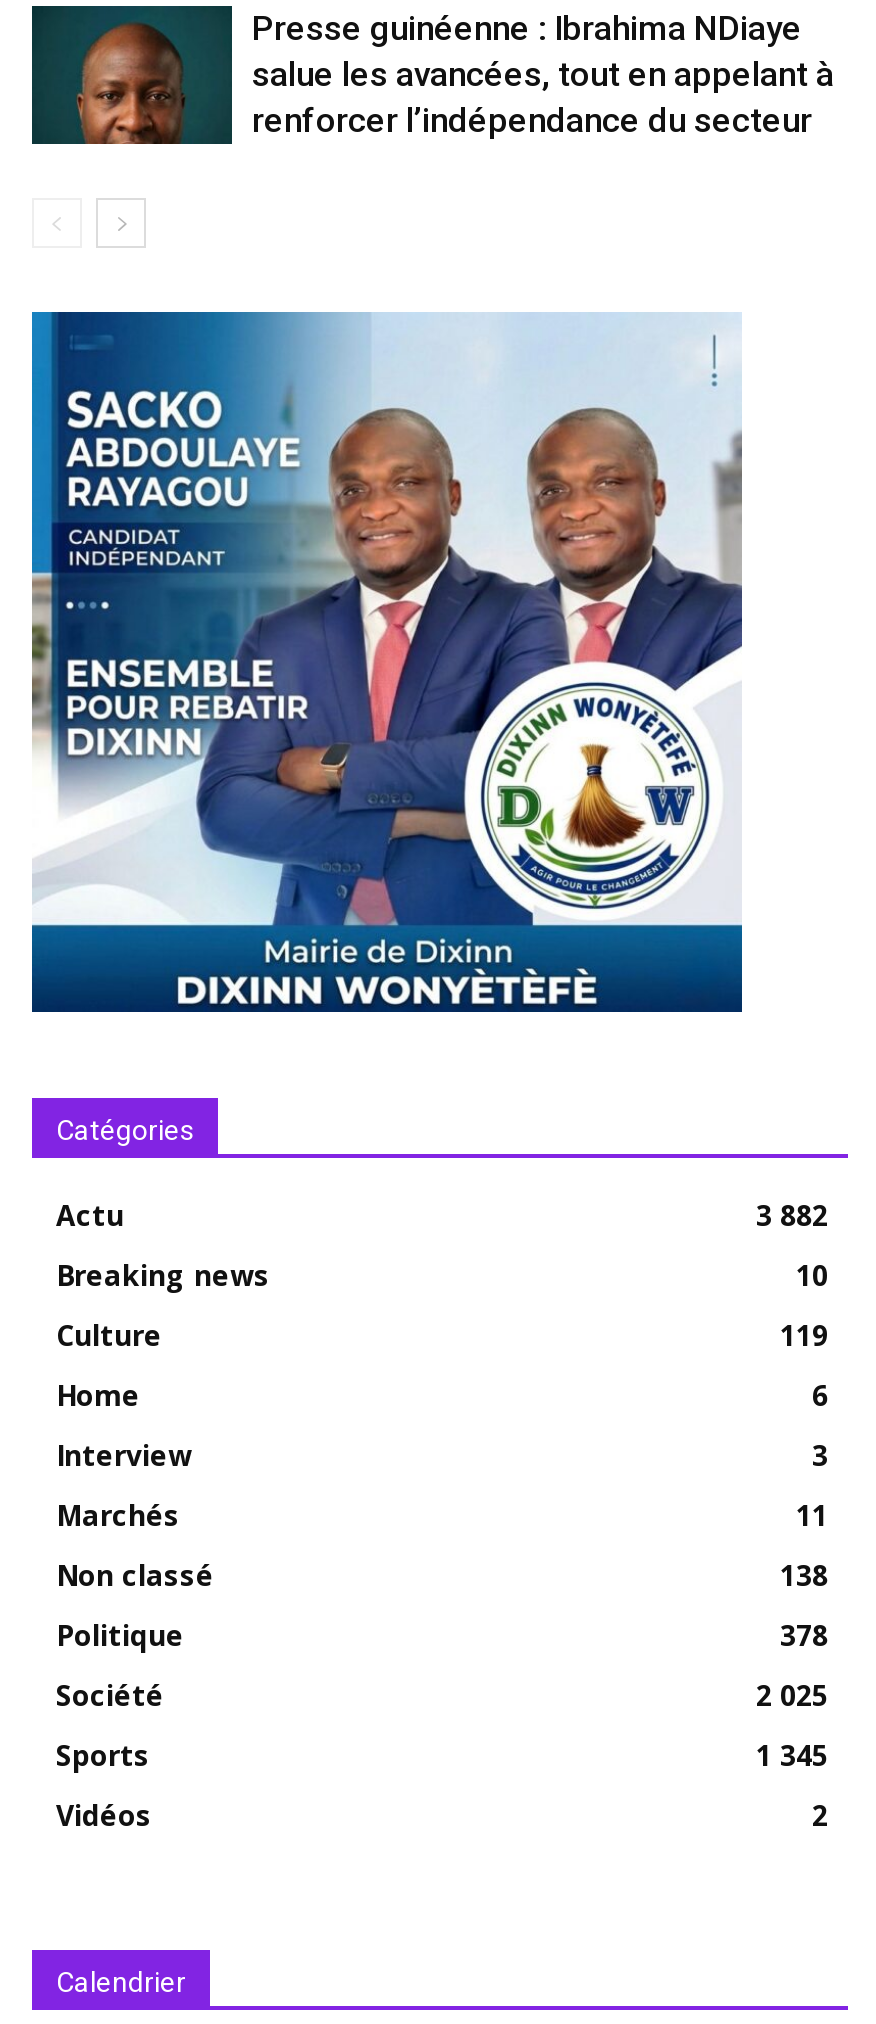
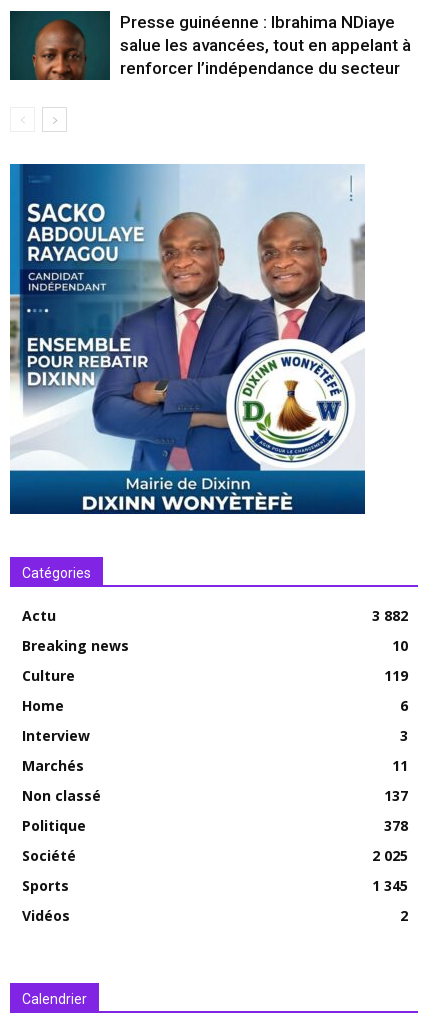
- 138
+ 137
